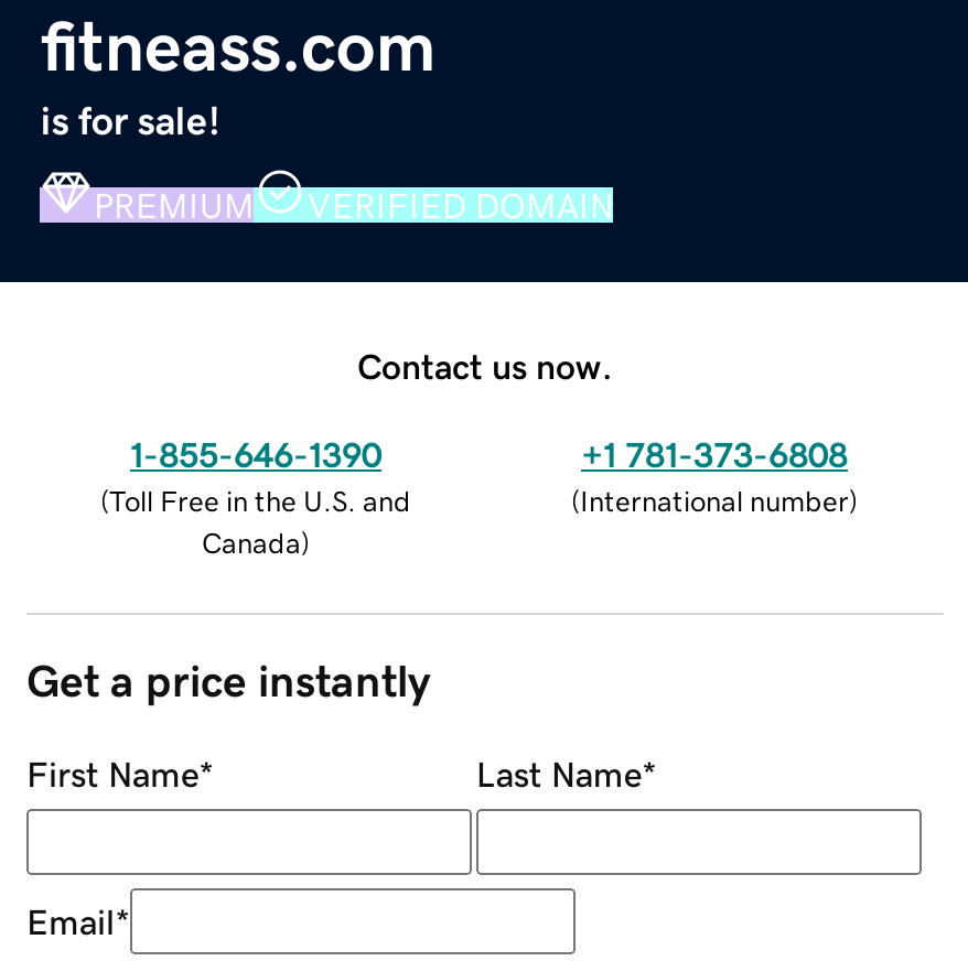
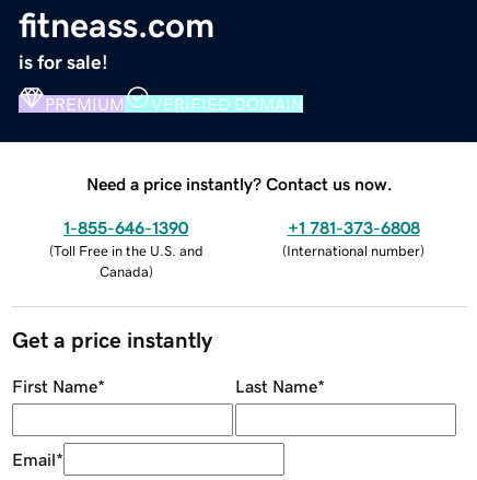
- Contact us now.
+ Need a price instantly? Contact us now.
